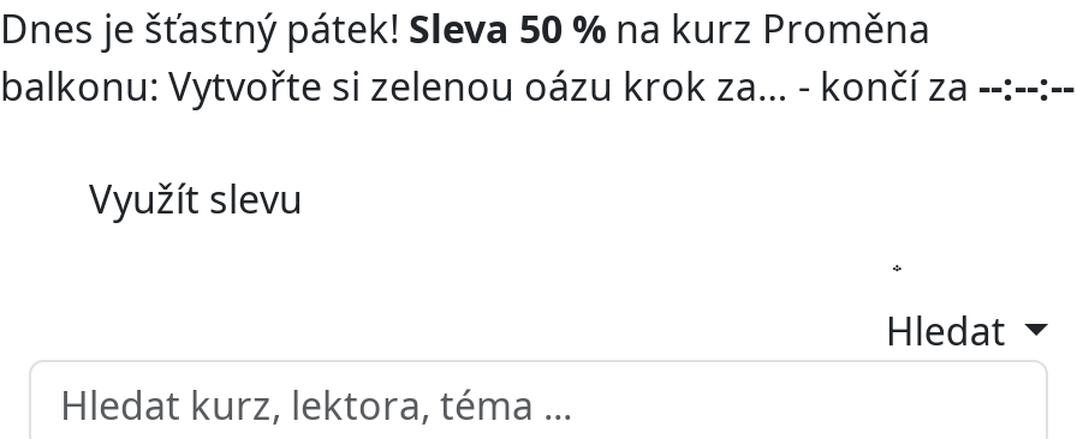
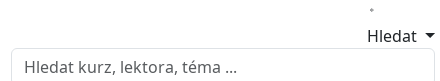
- Dnes je šťastný pátek! Sleva 50 % na kurz Proměna
- balkonu: Vytvořte si zelenou oázu krok za… - končí za --:--:--
- Využít slevu
